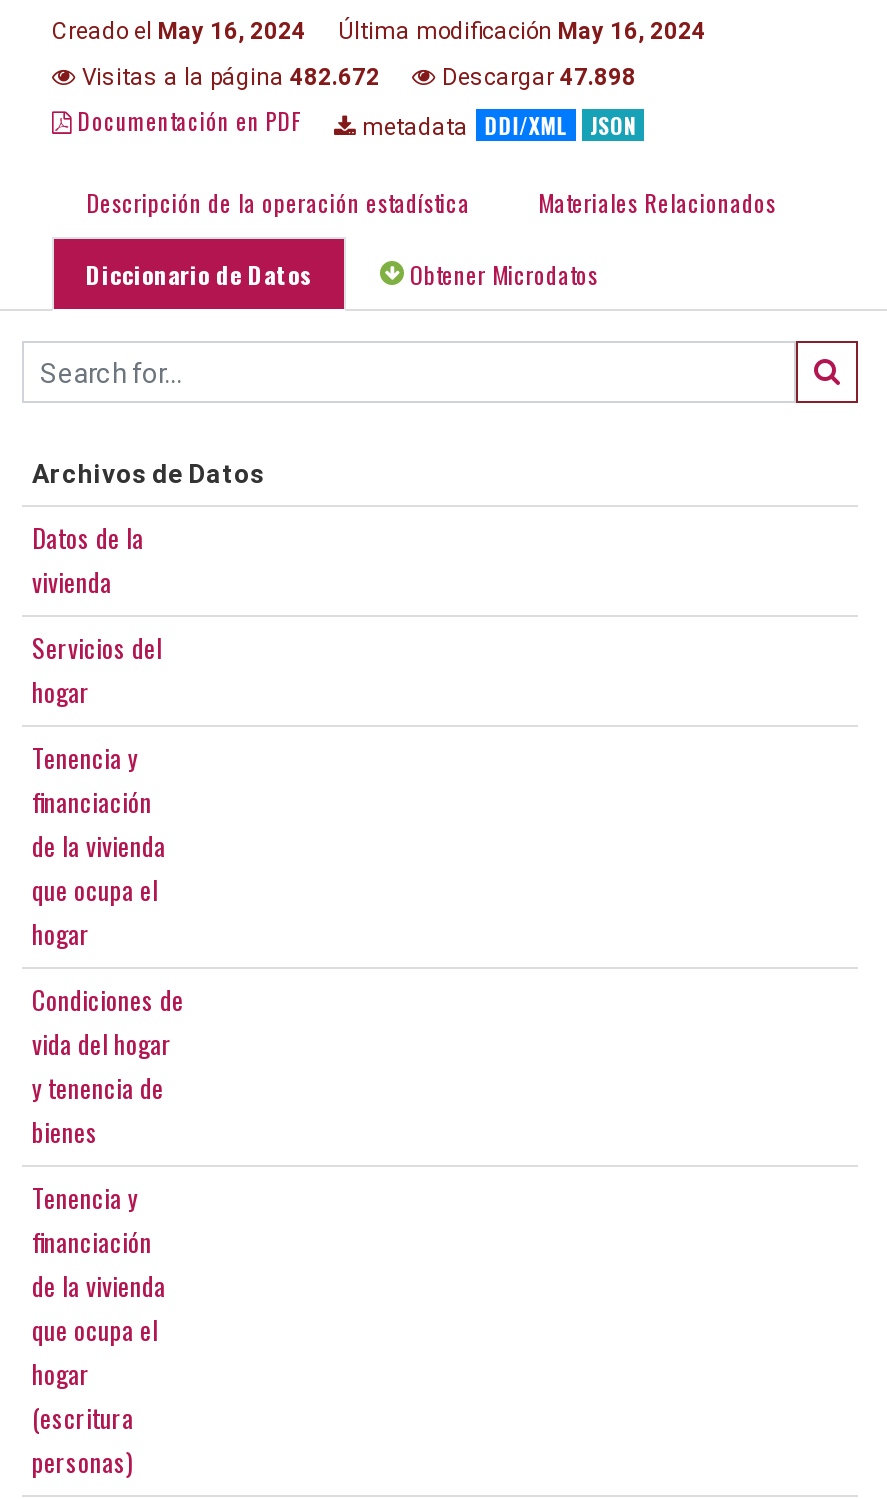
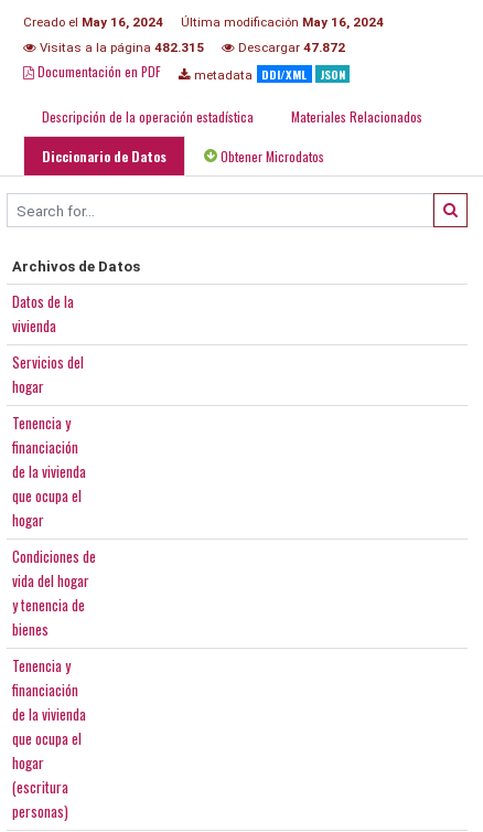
- Visitas a la página 482.672
+ Visitas a la página 482.315

- Descargar 47.898
+ Descargar 47.872
